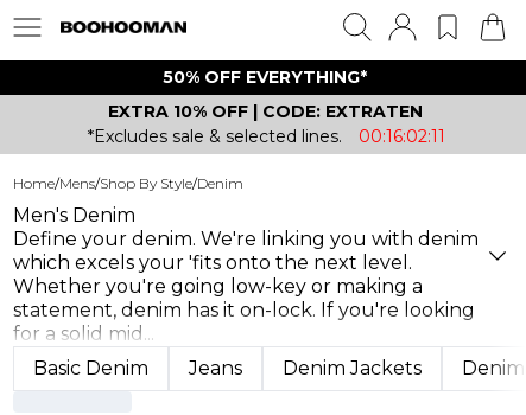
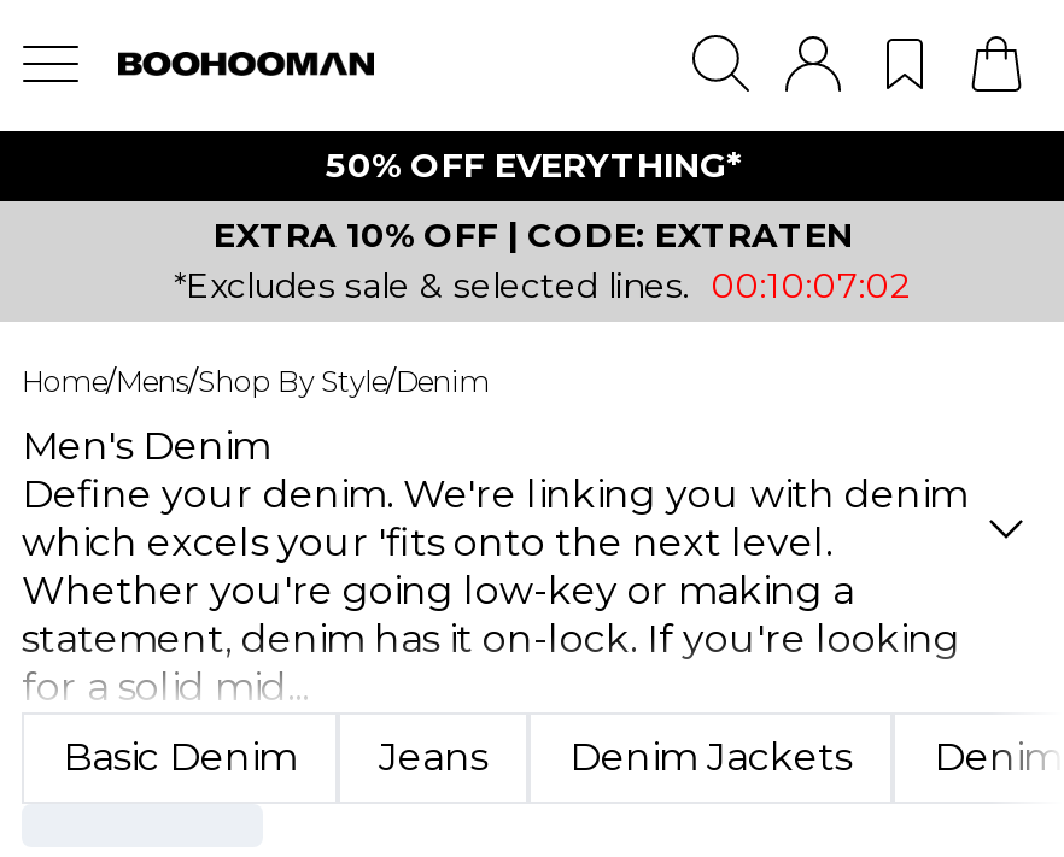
- *Excludes sale & selected lines.
- 00:16:02:11
+ *Excludes sale & selected lines. 00:10:07:02
